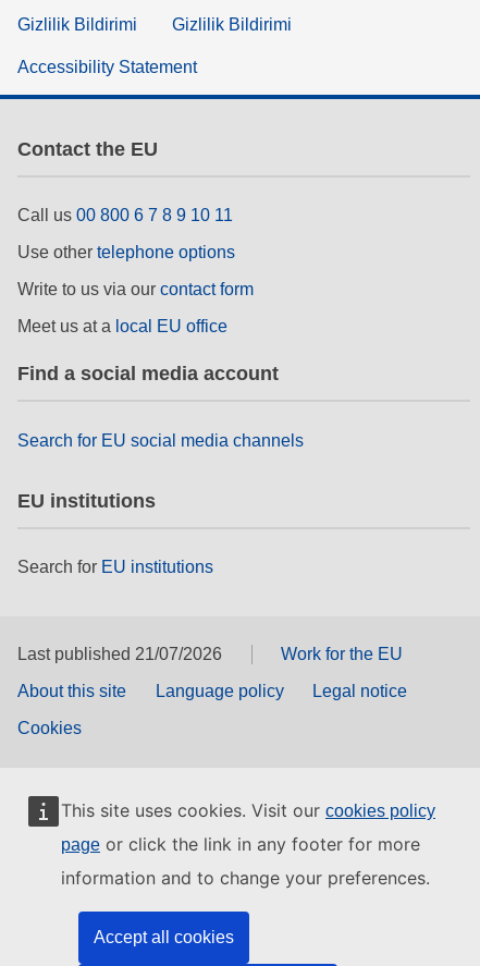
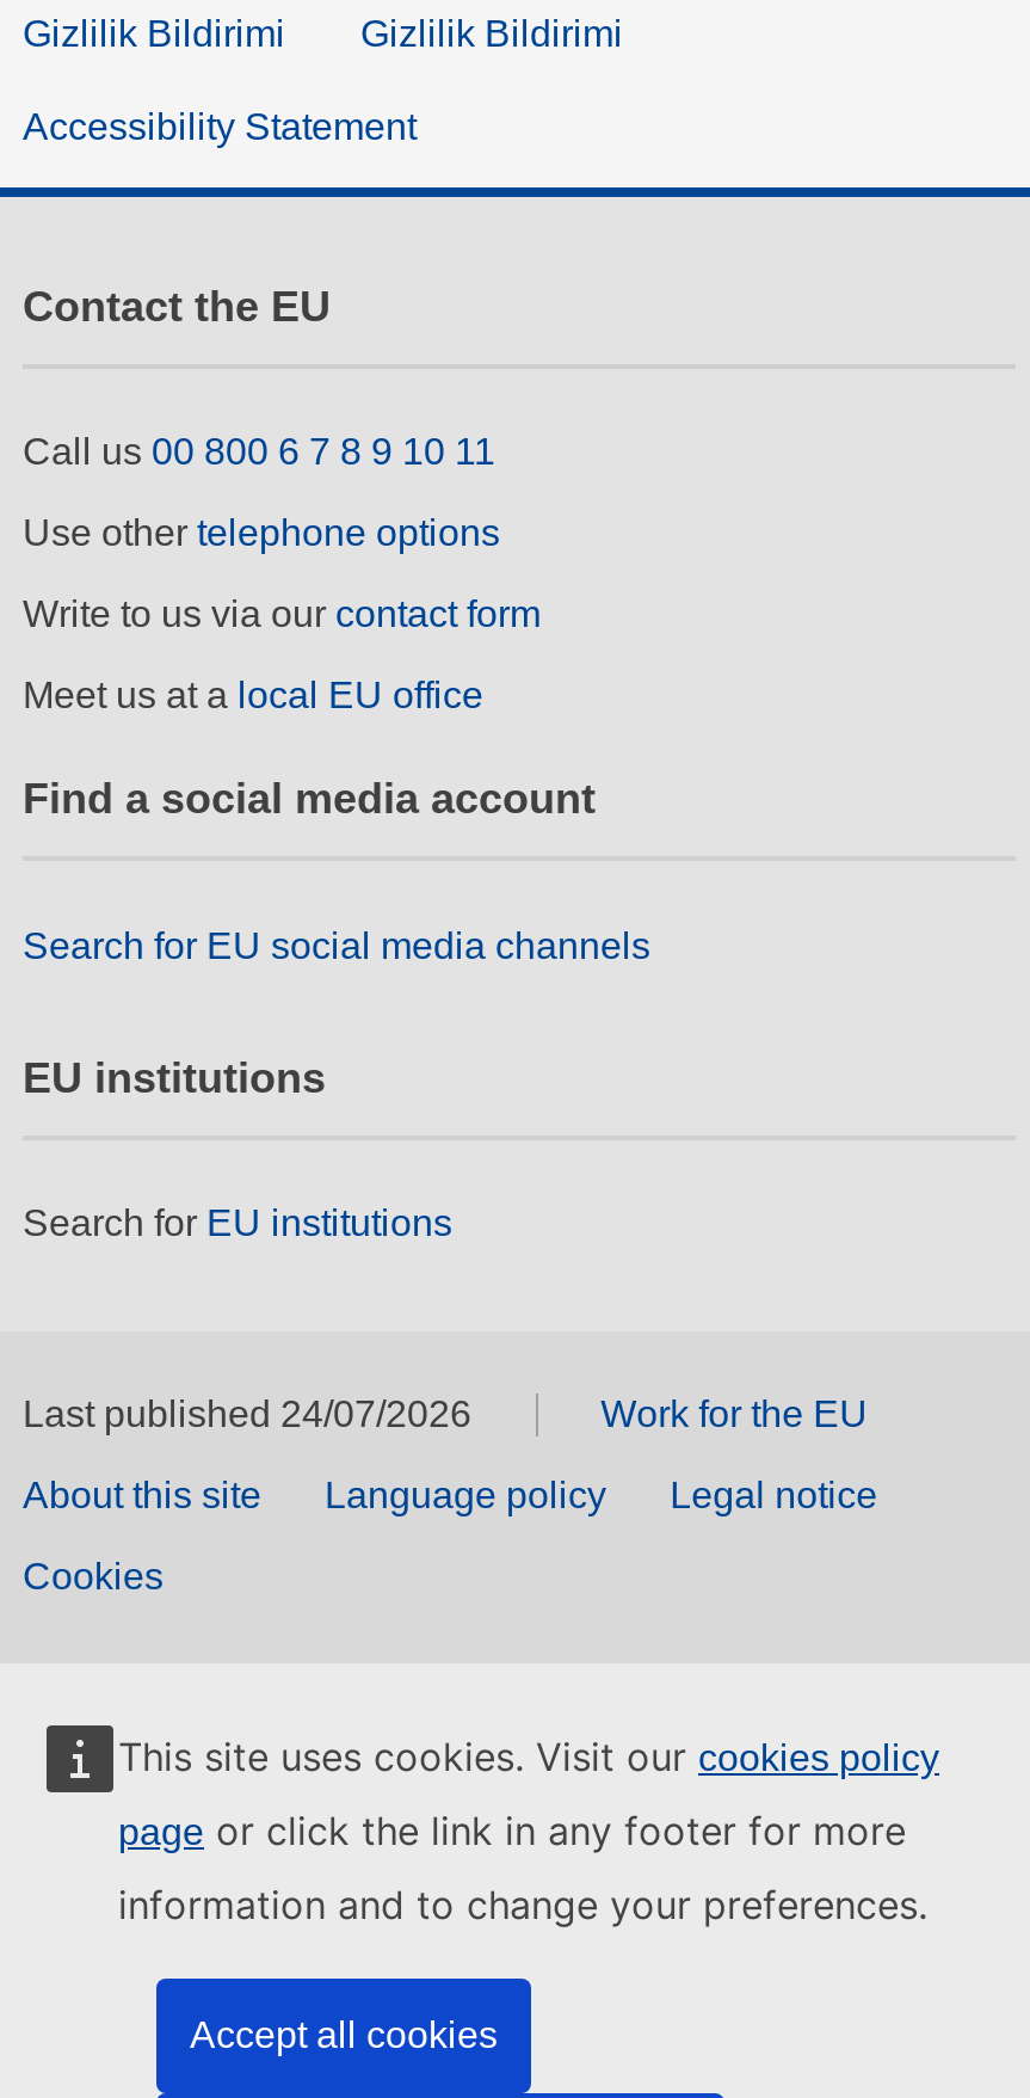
- Last published 21/07/2026
+ Last published 24/07/2026
